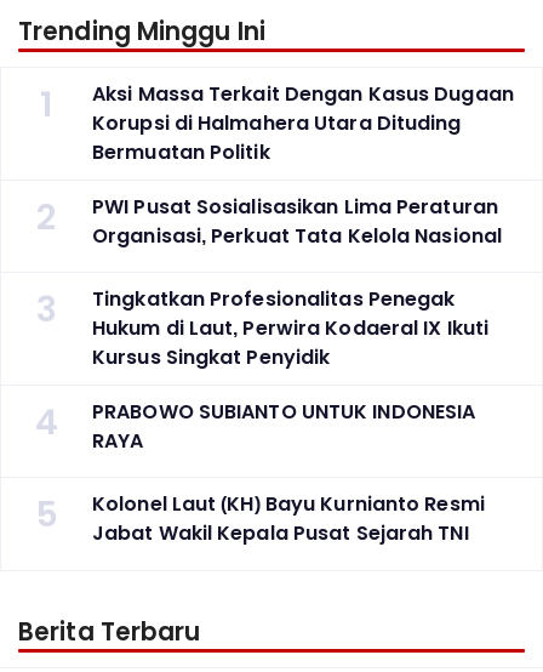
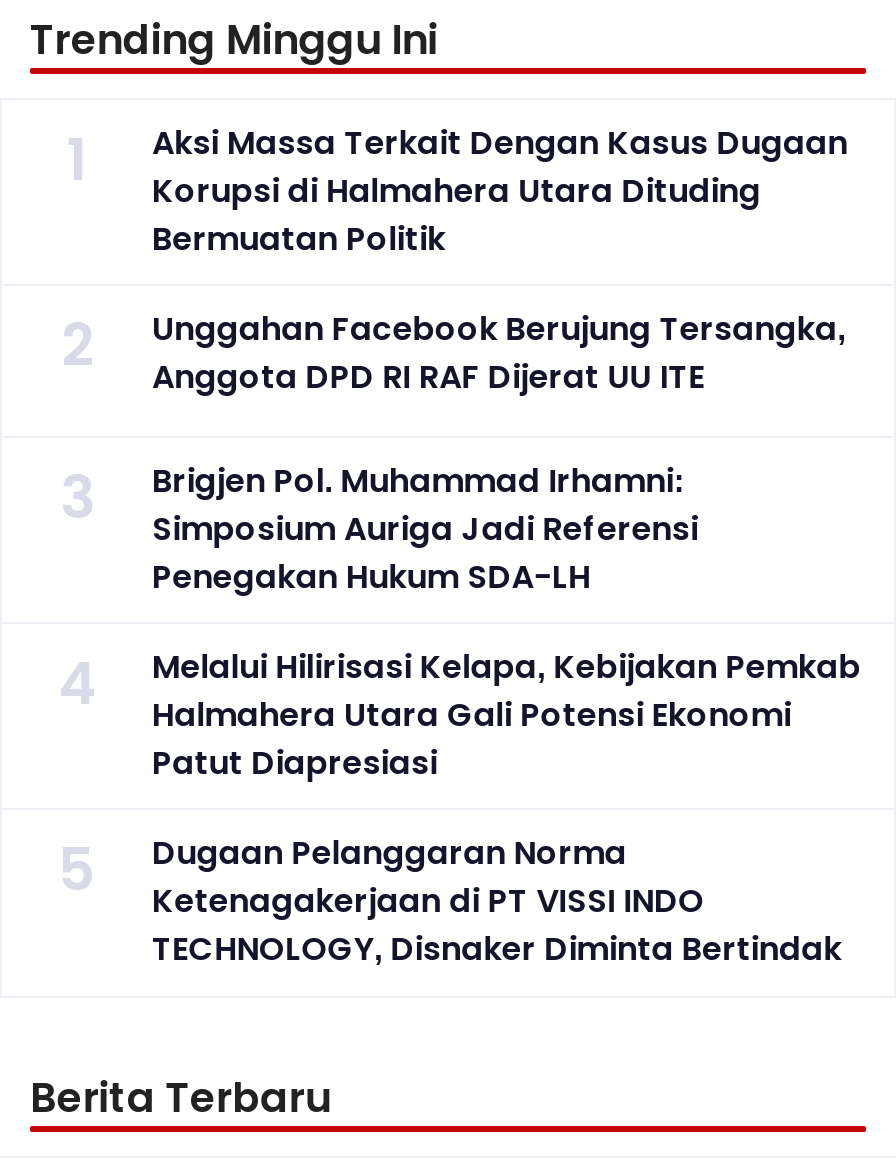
- PWI Pusat Sosialisasikan Lima Peraturan
- Organisasi, Perkuat Tata Kelola Nasional
+ Unggahan Facebook Berujung Tersangka,
+ Anggota DPD RI RAF Dijerat UU ITE

- Tingkatkan Profesionalitas Penegak
- Hukum di Laut, Perwira Kodaeral IX Ikuti
- Kursus Singkat Penyidik
+ Brigjen Pol. Muhammad Irhamni:
+ Simposium Auriga Jadi Referensi
+ Penegakan Hukum SDA-LH

- PRABOWO SUBIANTO UNTUK INDONESIA
- RAYA
+ Melalui Hilirisasi Kelapa, Kebijakan Pemkab
+ Halmahera Utara Gali Potensi Ekonomi
+ Patut Diapresiasi

- Kolonel Laut (KH) Bayu Kurnianto Resmi
- Jabat Wakil Kepala Pusat Sejarah TNI
+ Dugaan Pelanggaran Norma
+ Ketenagakerjaan di PT VISSI INDO
+ TECHNOLOGY, Disnaker Diminta Bertindak
